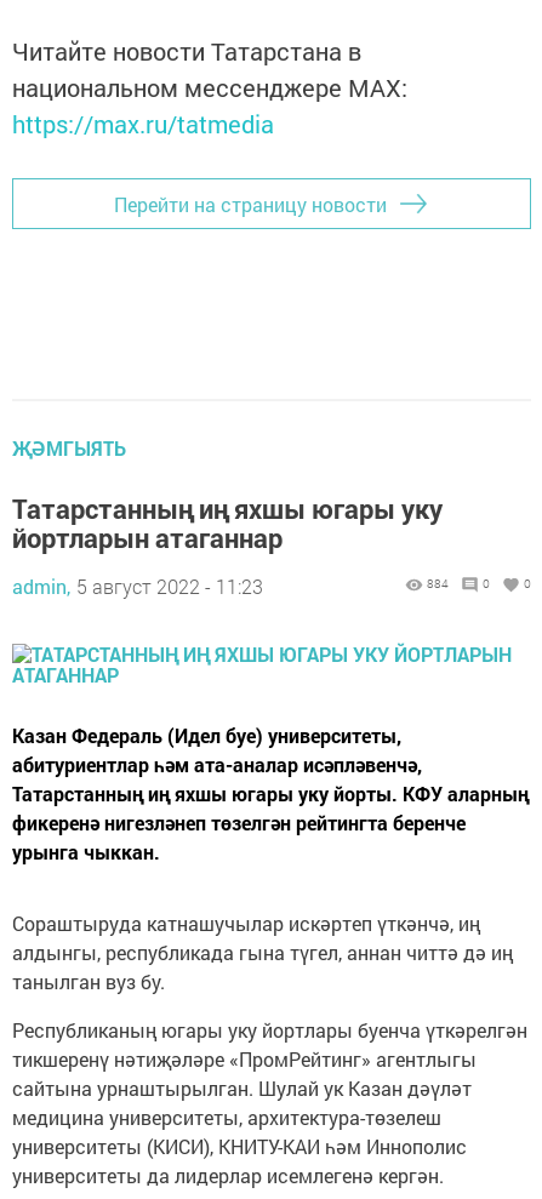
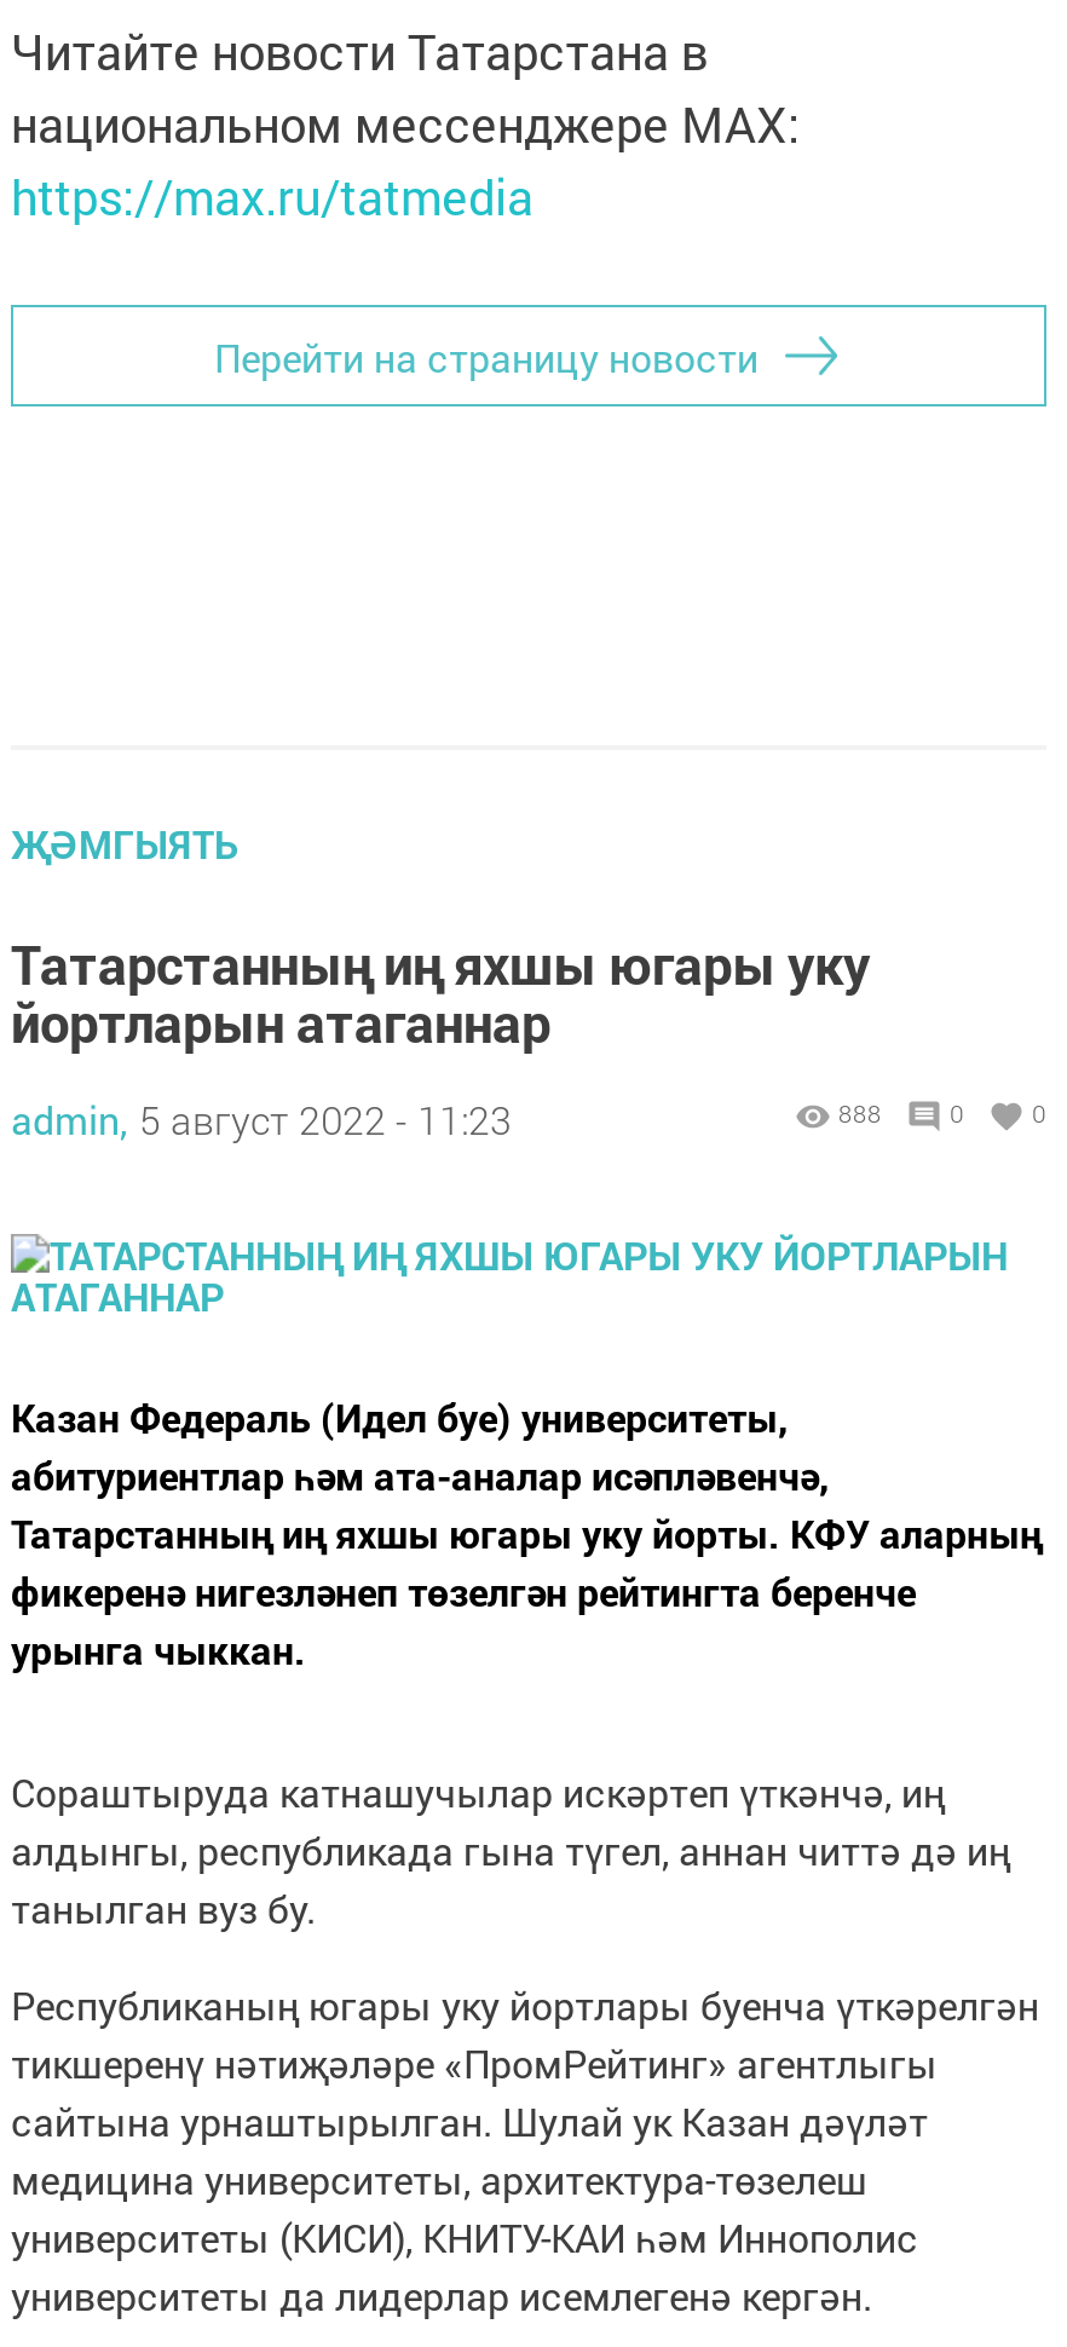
- 884
+ 888
